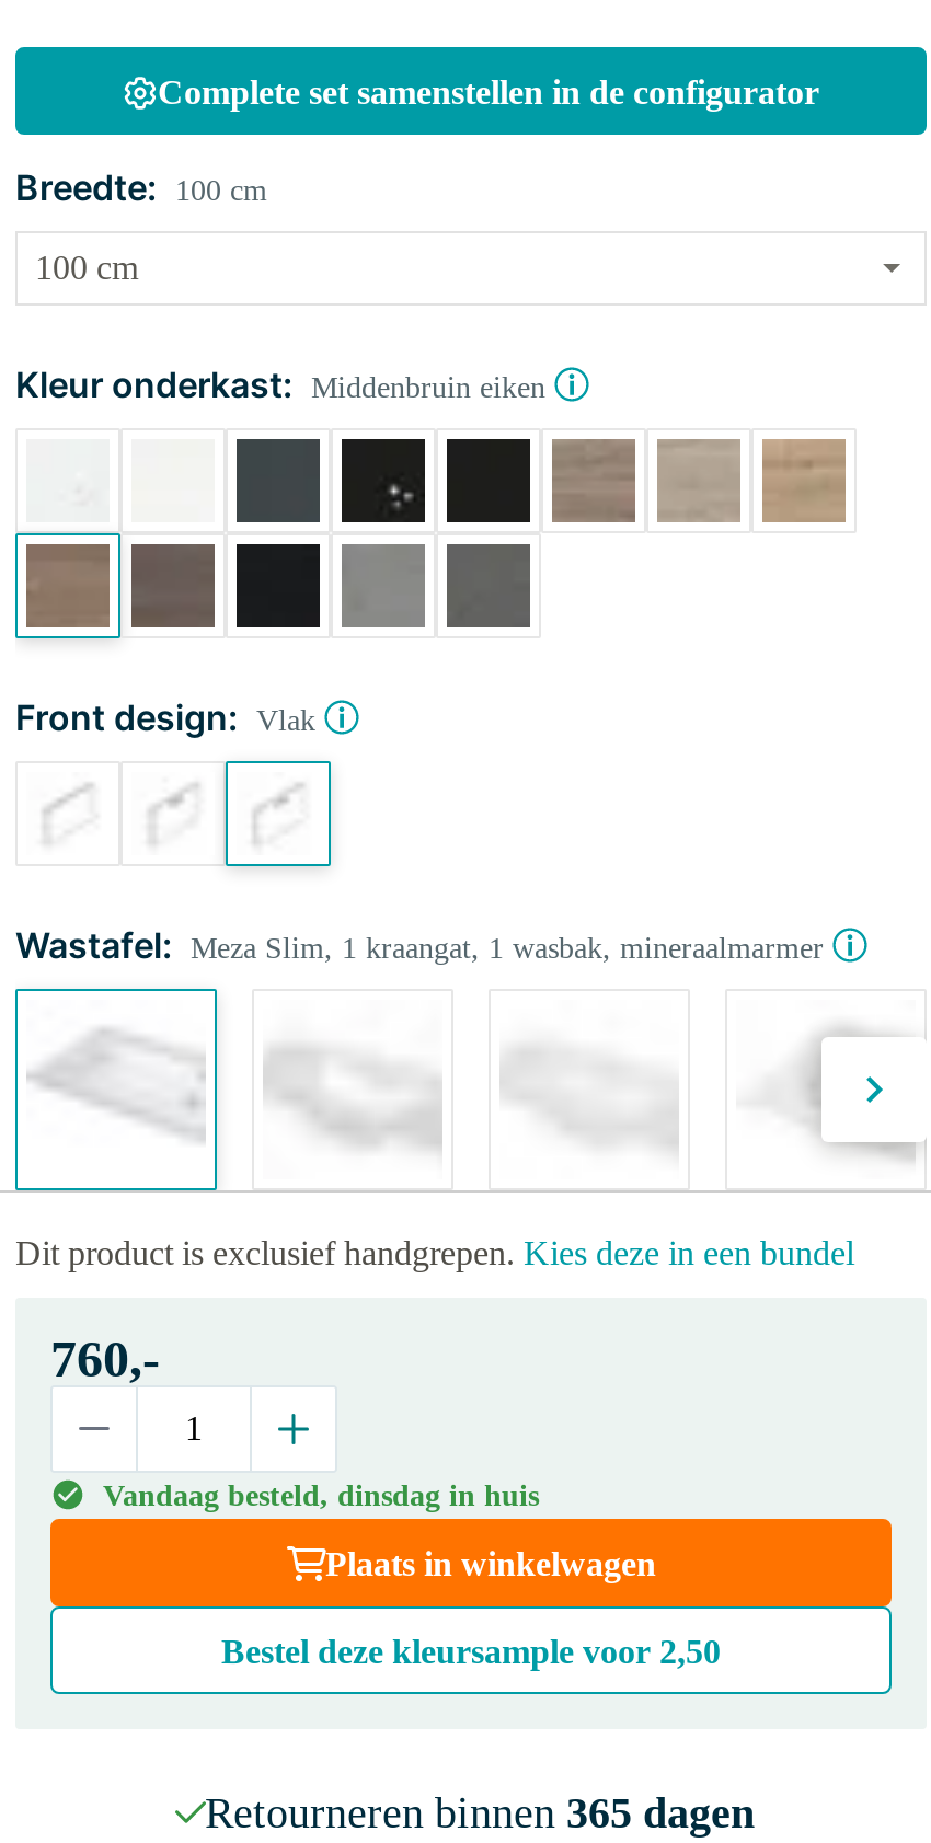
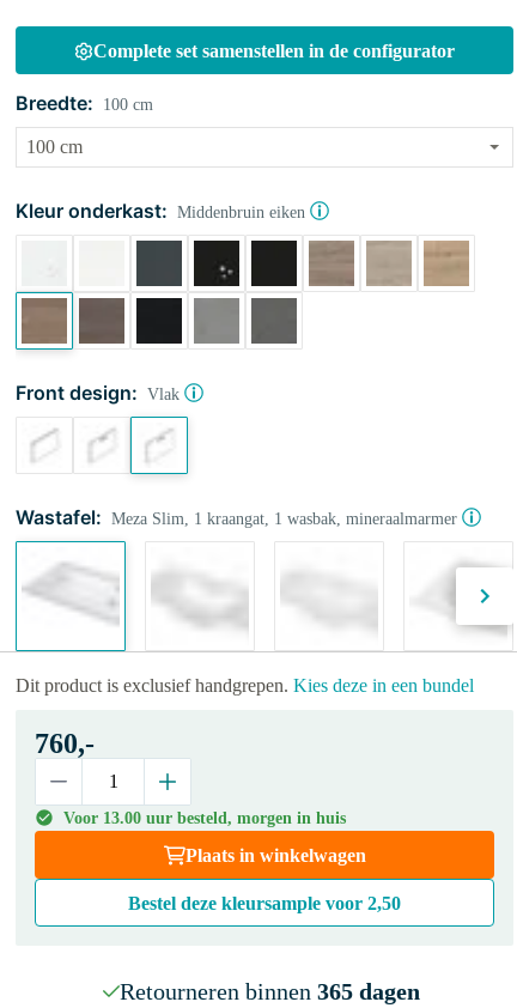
- Vandaag besteld, dinsdag in huis
+ Voor 13.00 uur besteld, morgen in huis
